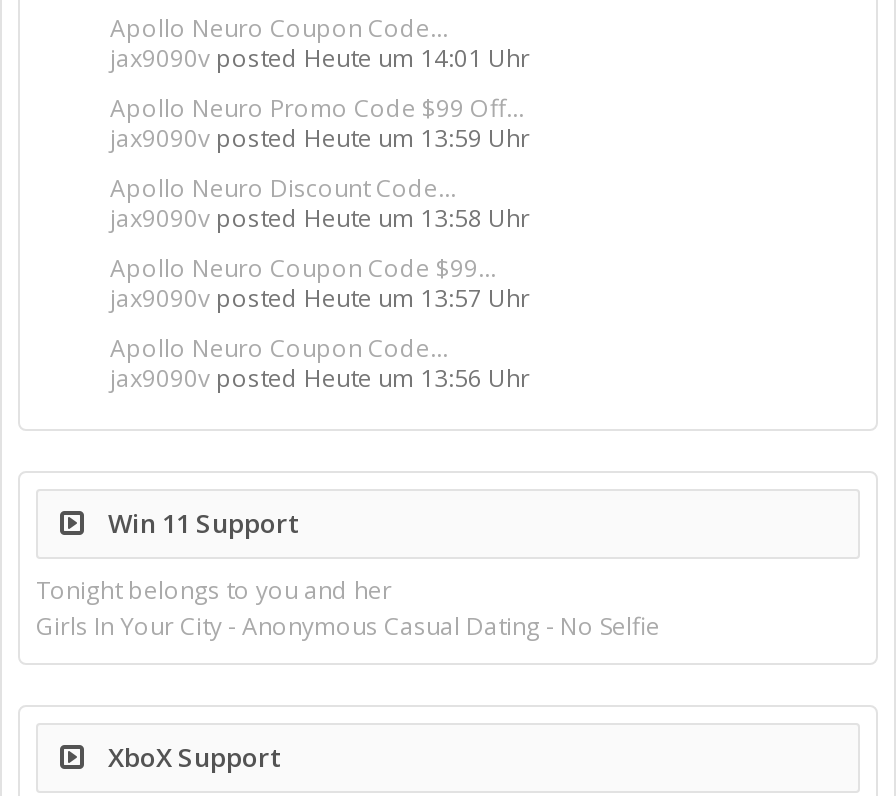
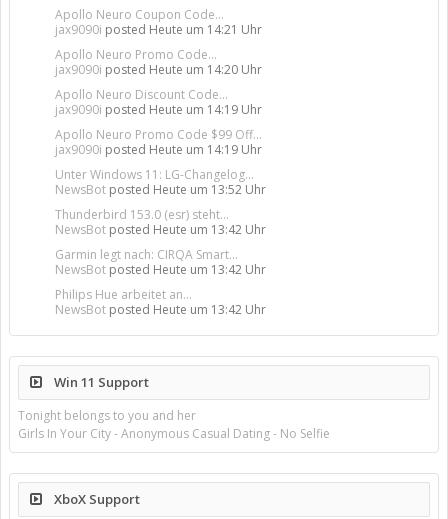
- jax9090v posted Heute um 14:01 Uhr
+ jax9090i posted Heute um 14:21 Uhr

moved down: Apollo Neuro Promo Code $99 Off...

- jax9090v posted Heute um 13:59 Uhr
+ Apollo Neuro Promo Code...
+ jax9090i posted Heute um 14:20 Uhr

- jax9090v posted Heute um 13:58 Uhr
- Apollo Neuro Coupon Code $99...
- jax9090v posted Heute um 13:57 Uhr
- Apollo Neuro Coupon Code...
- jax9090v posted Heute um 13:56 Uhr
+ jax9090i posted Heute um 14:19 Uhr
+ jax9090i posted Heute um 14:19 Uhr
+ Unter Windows 11: LG-Changelog...
+ NewsBot posted Heute um 13:52 Uhr
+ Thunderbird 153.0 (esr) steht...
+ NewsBot posted Heute um 13:42 Uhr
+ Garmin legt nach: CIRQA Smart...
+ NewsBot posted Heute um 13:42 Uhr
+ Philips Hue arbeitet an...
+ NewsBot posted Heute um 13:42 Uhr
